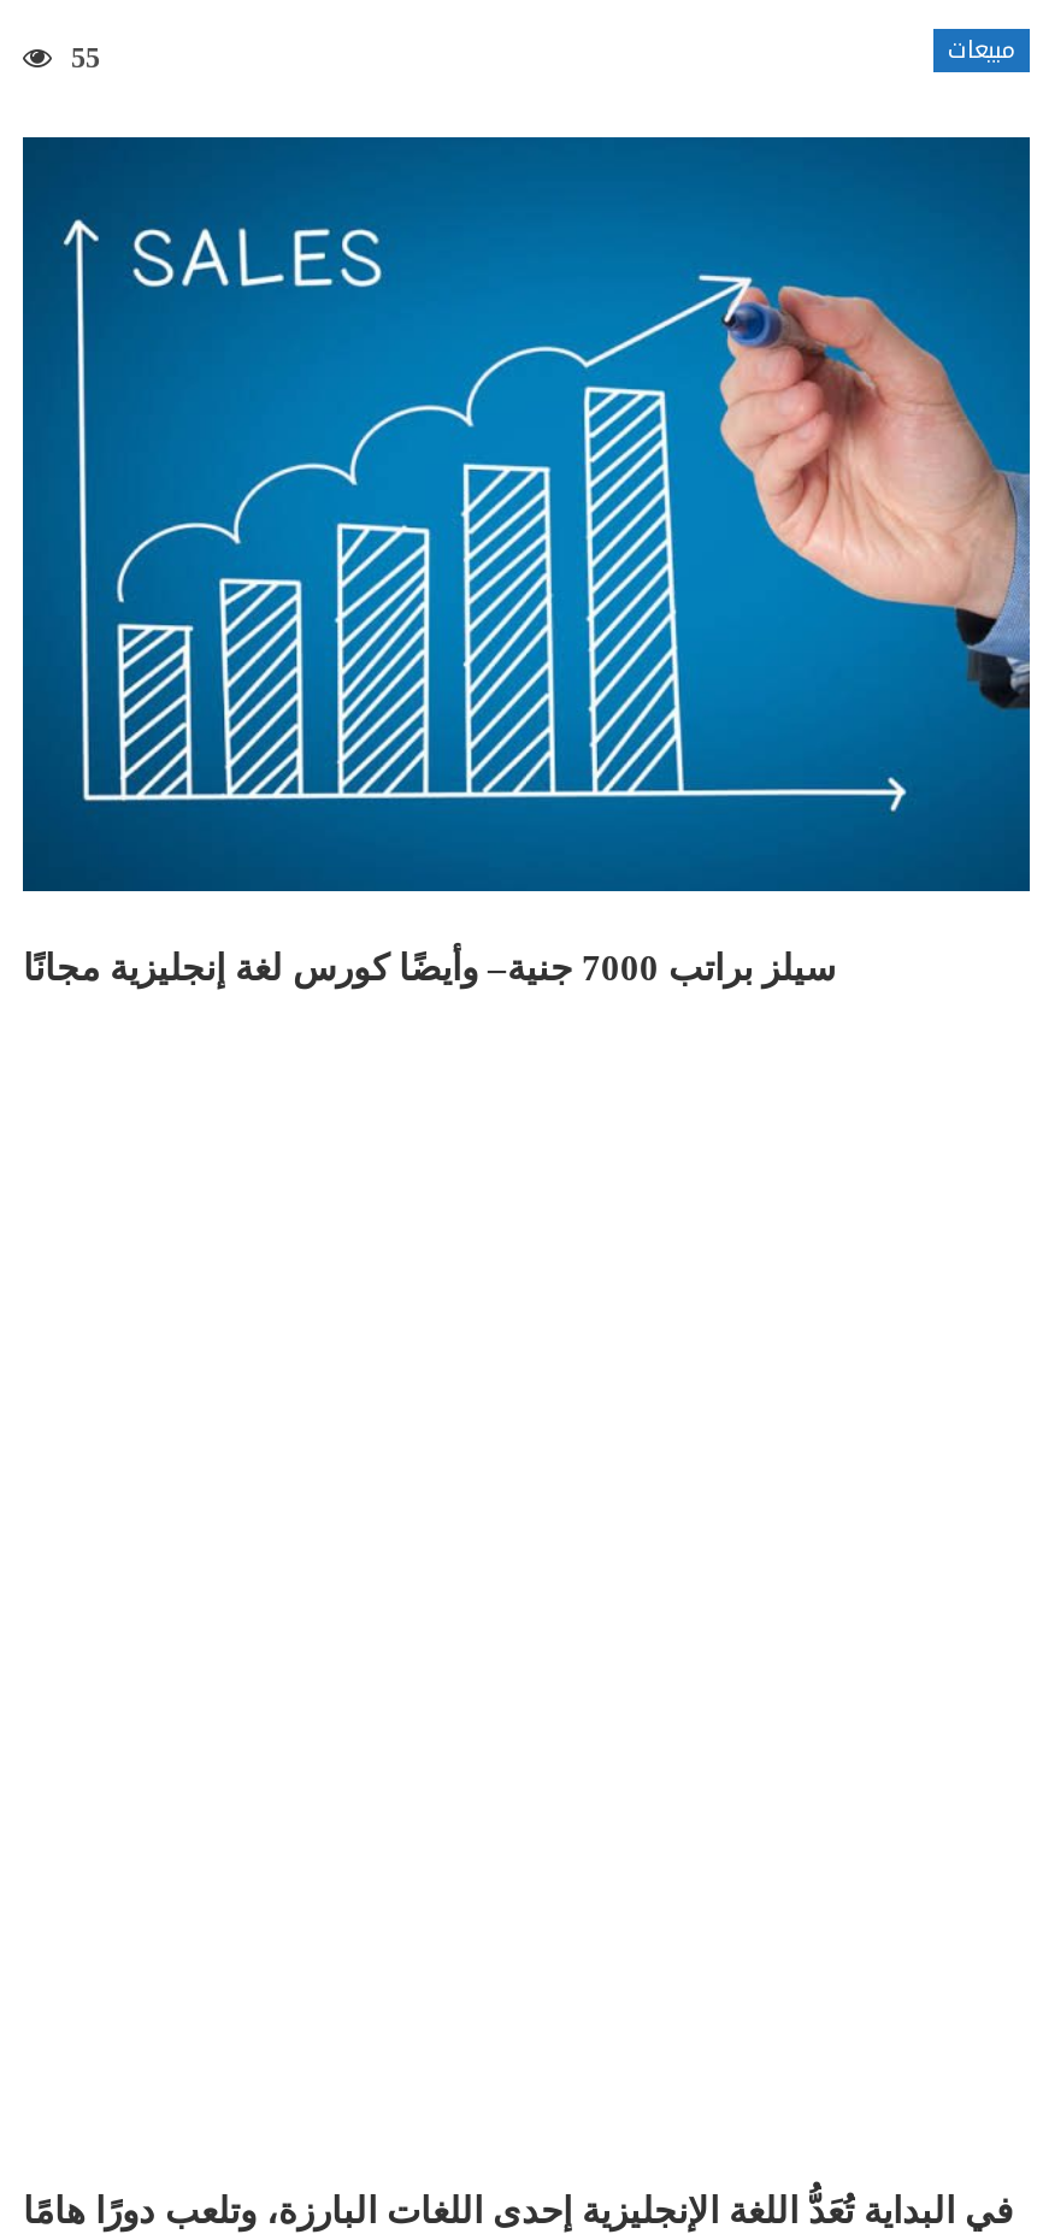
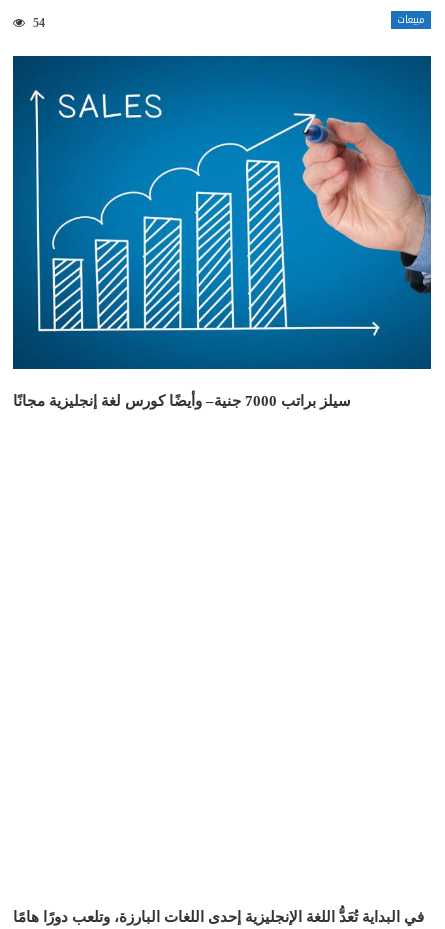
- 55
+ 54
